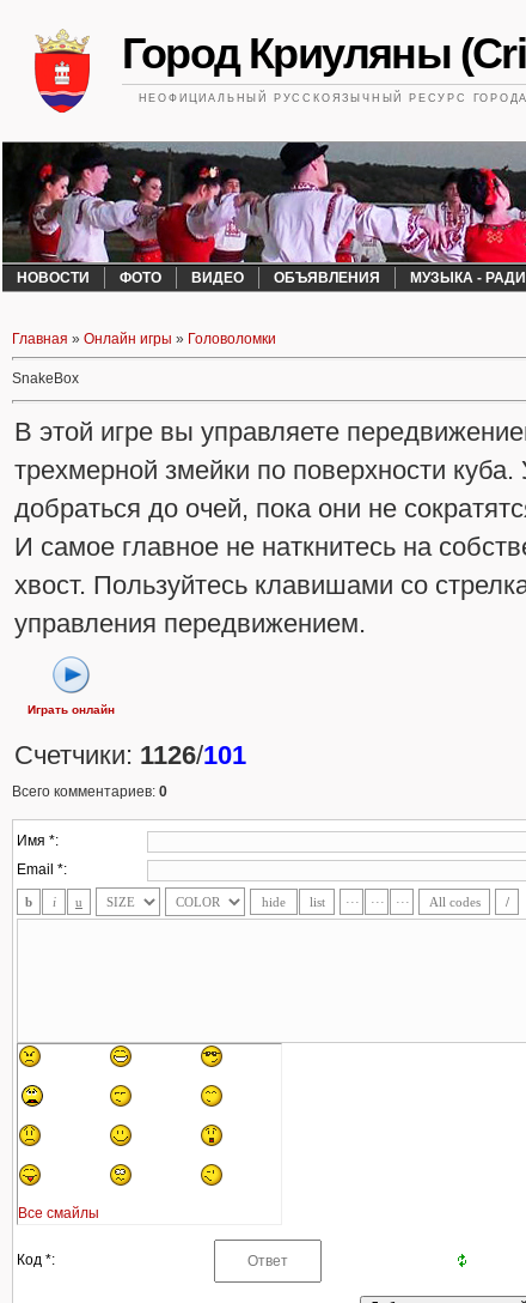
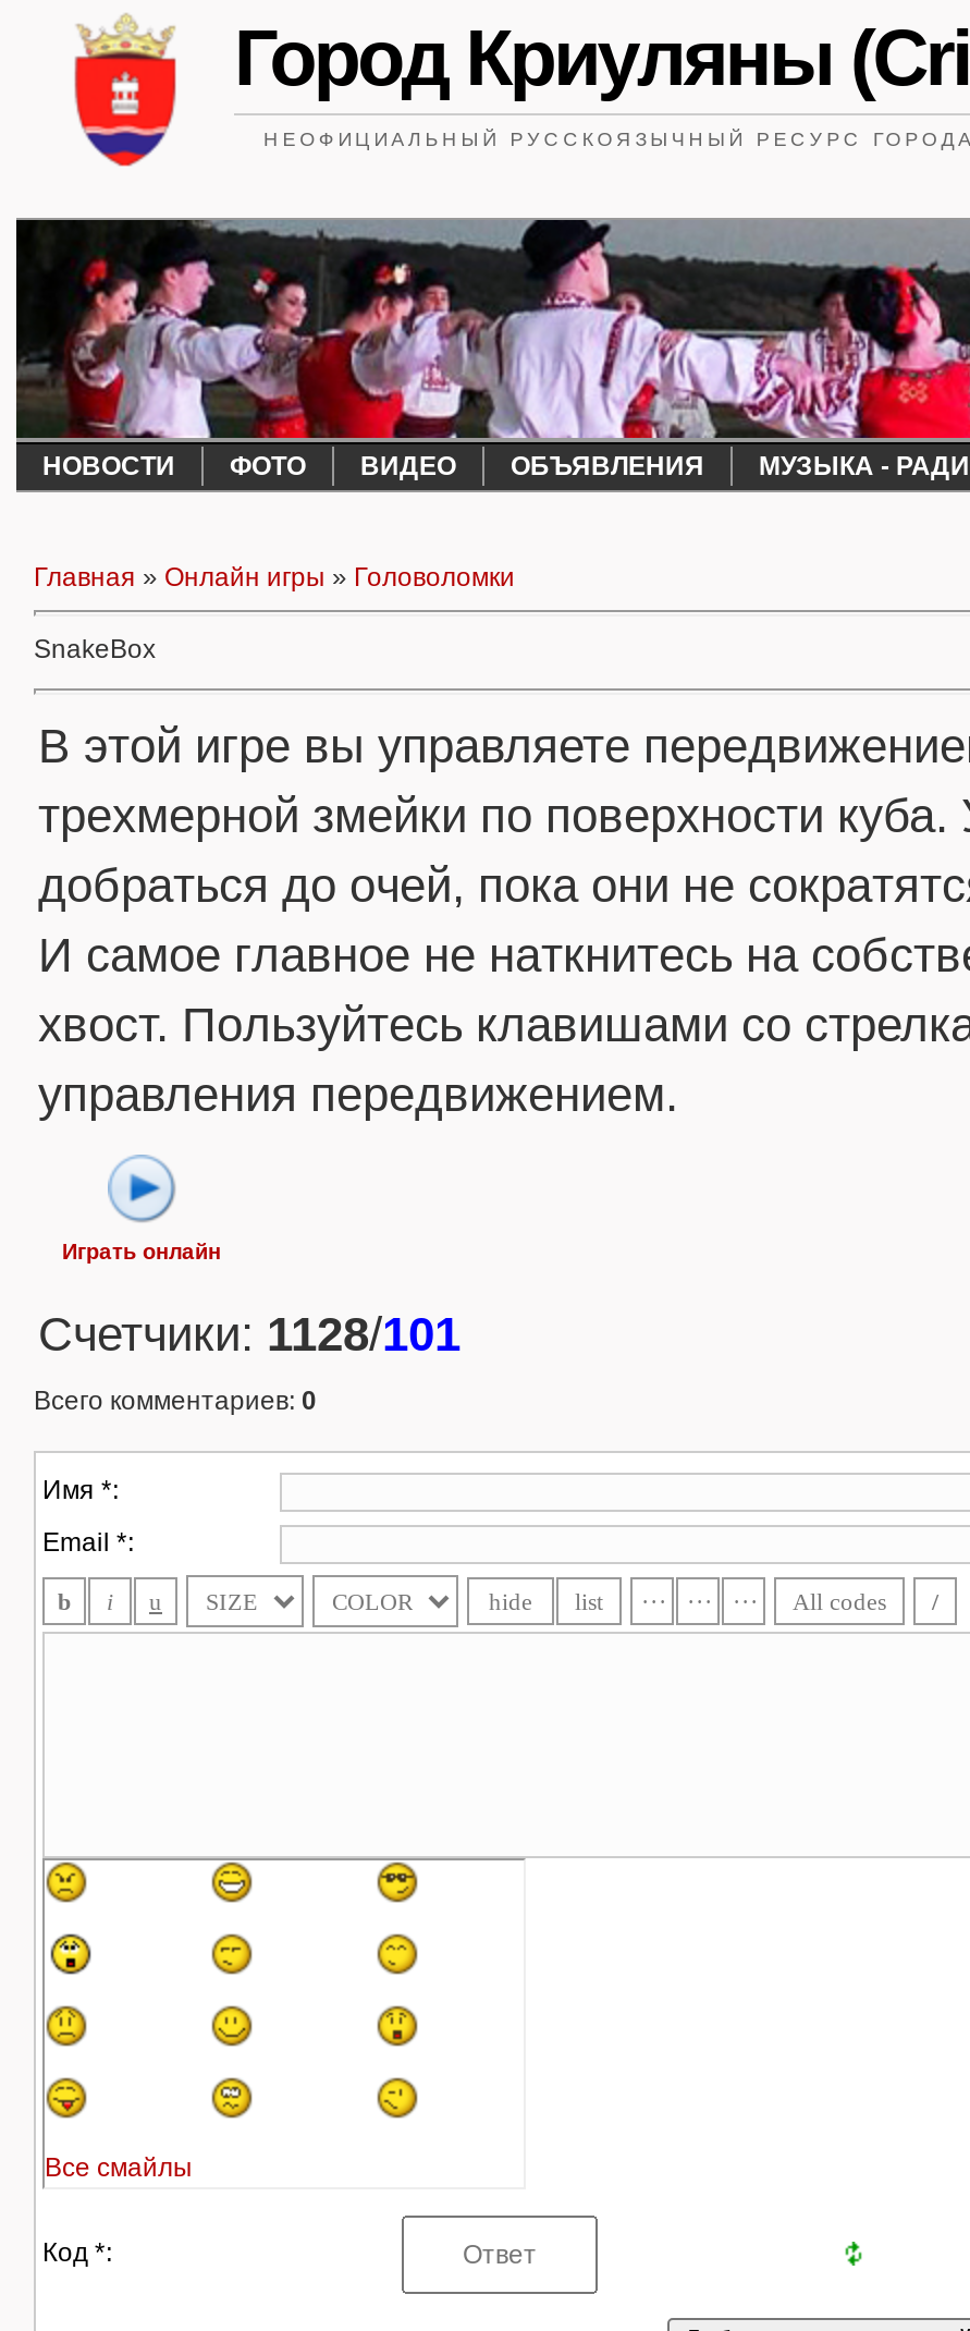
- Счетчики: 1126/101
+ Счетчики: 1128/101
